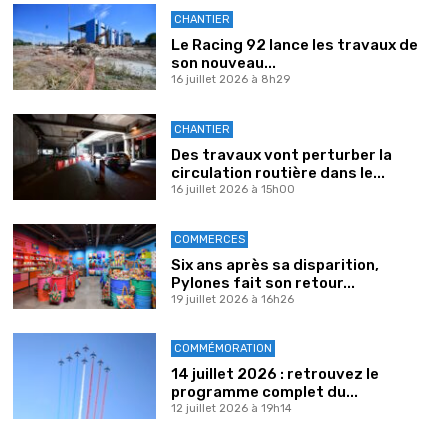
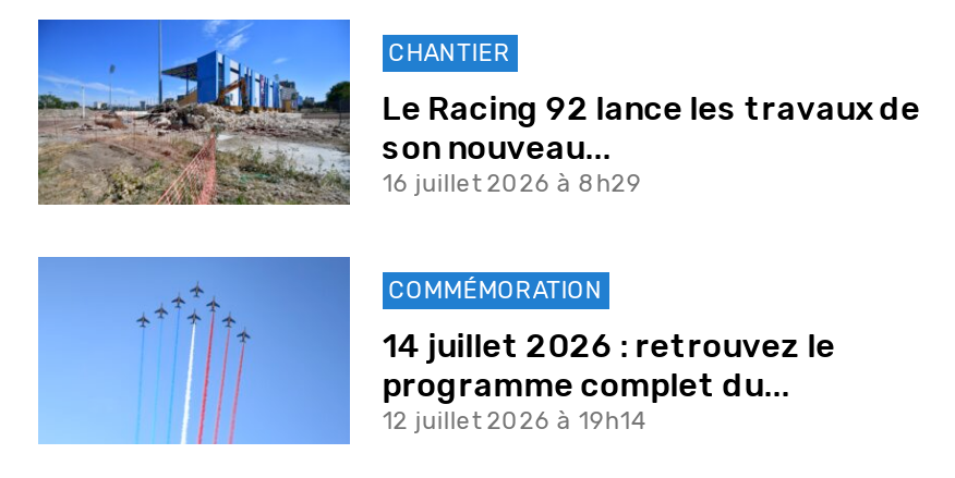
- [image]
- CHANTIER
- Des travaux vont perturber la
- circulation routière dans le...
- 16 juillet 2026 à 15h00

- [image]
- COMMERCES
- Six ans après sa disparition,
- Pylones fait son retour...
- 19 juillet 2026 à 16h26
